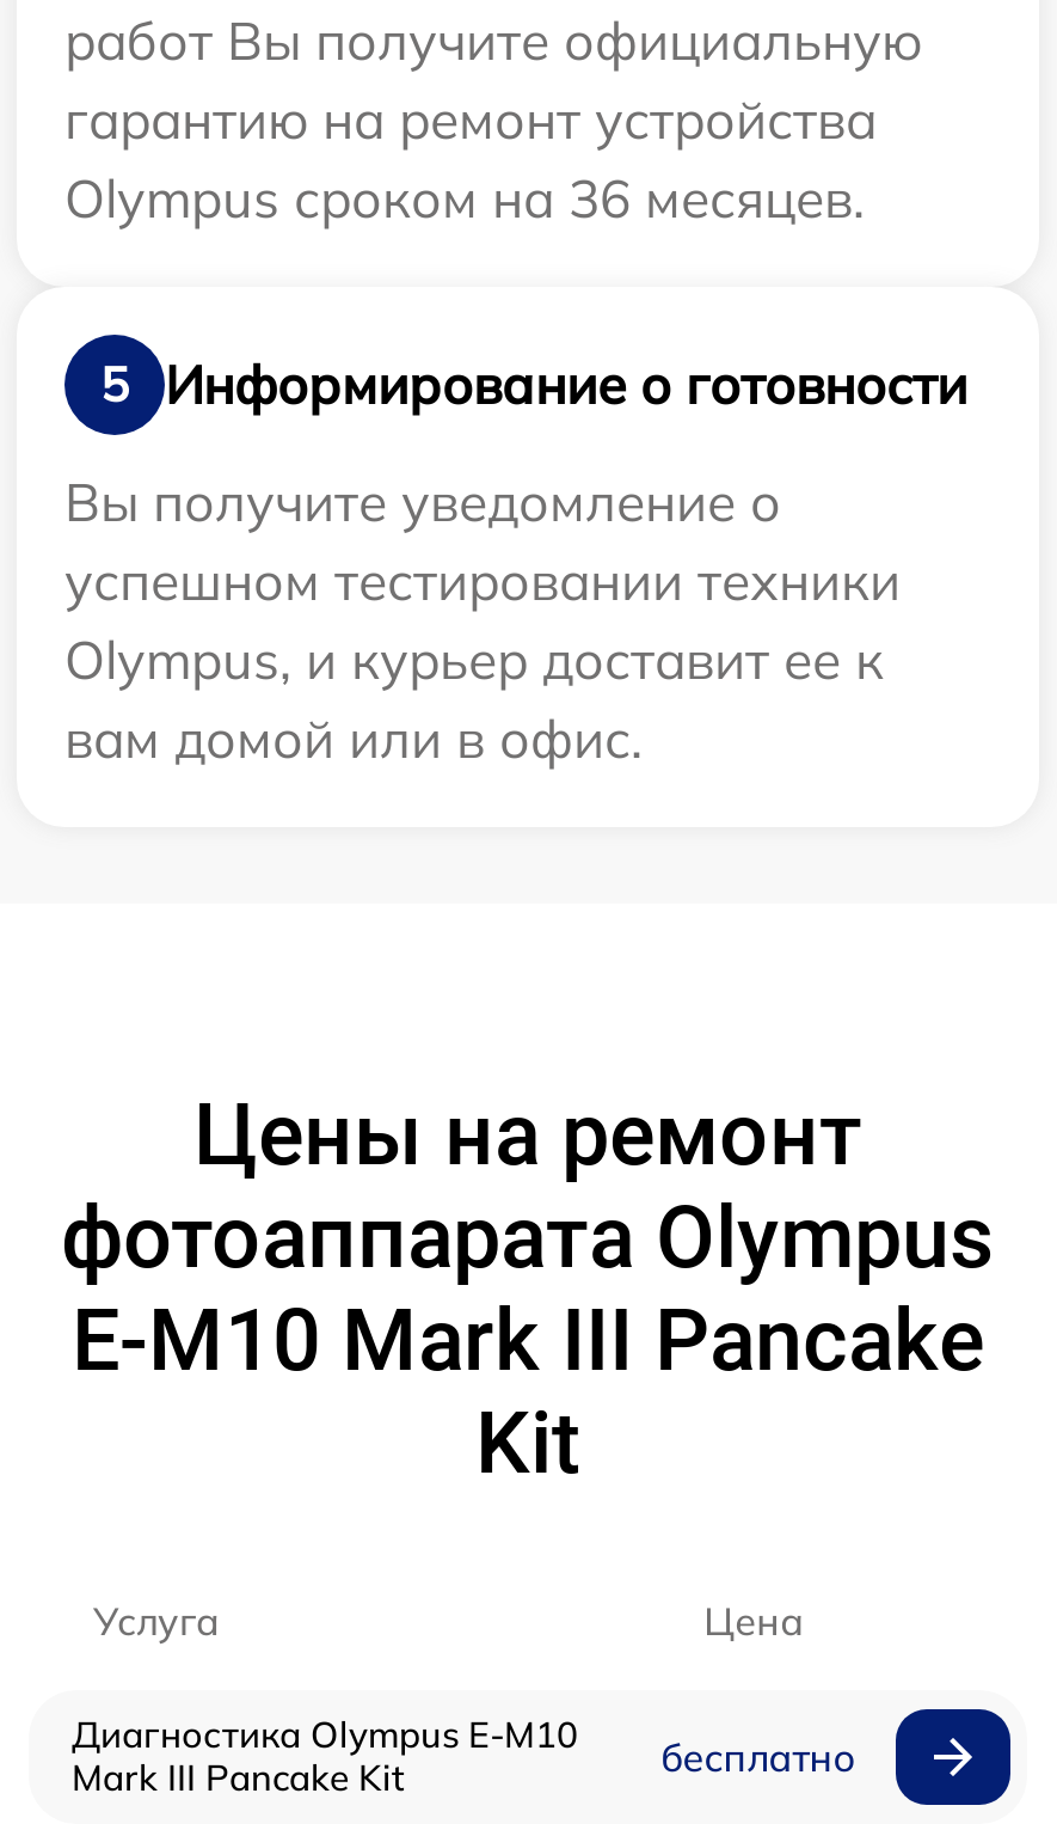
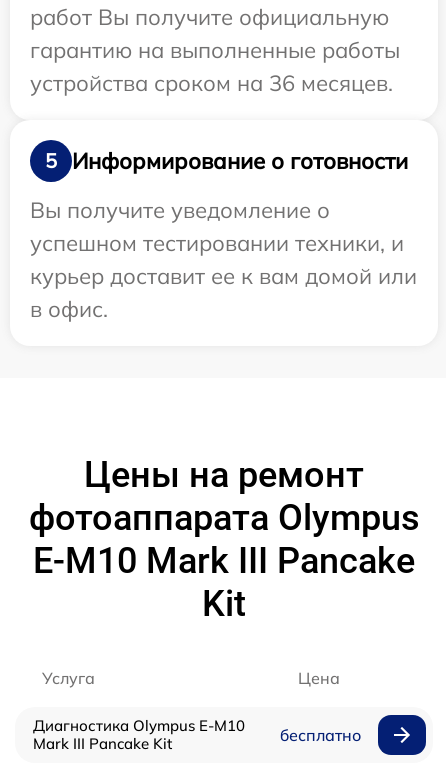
- гарантию на ремонт устройства
+ гарантию на выполненные работы

- Olympus сроком на 36 месяцев.
+ устройства сроком на 36 месяцев.

- успешном тестировании техники
- Olympus, и курьер доставит ее к
- вам домой или в офис.
+ успешном тестировании техники, и
+ курьер доставит ее к вам домой или
+ в офис.
